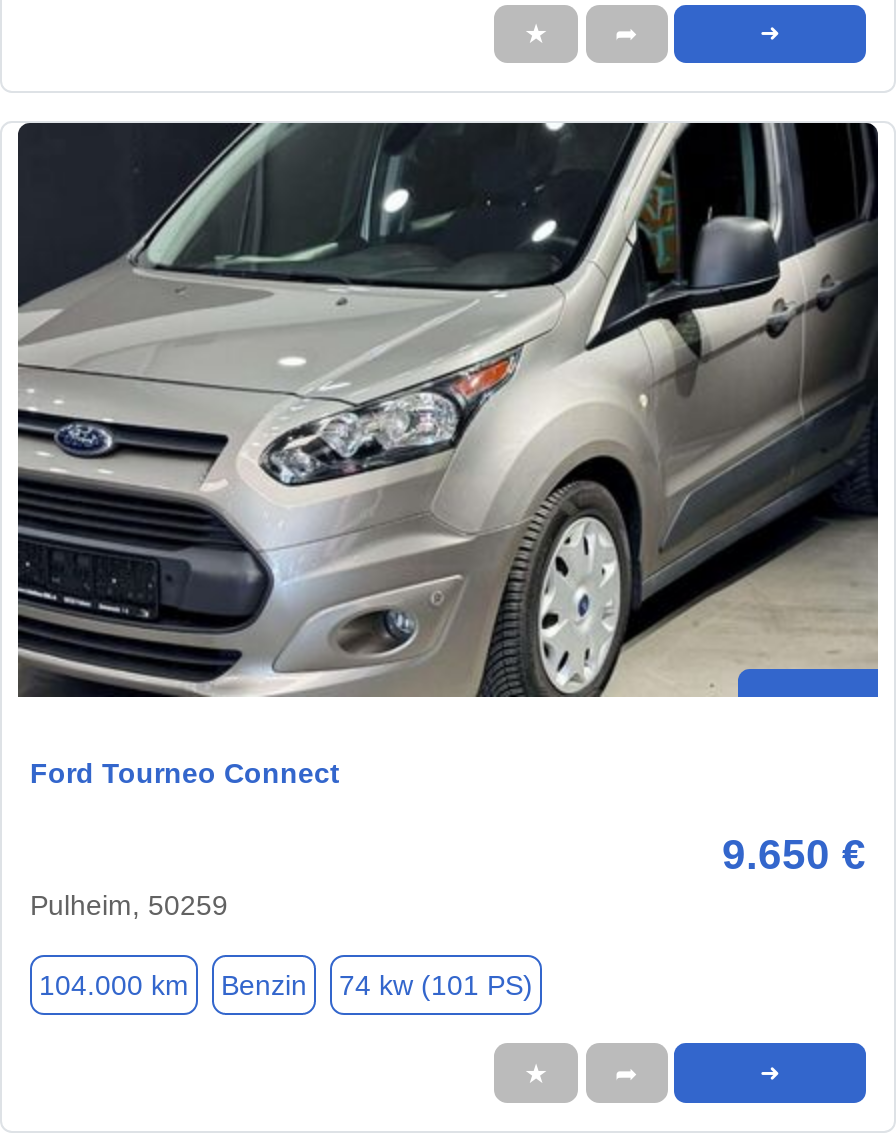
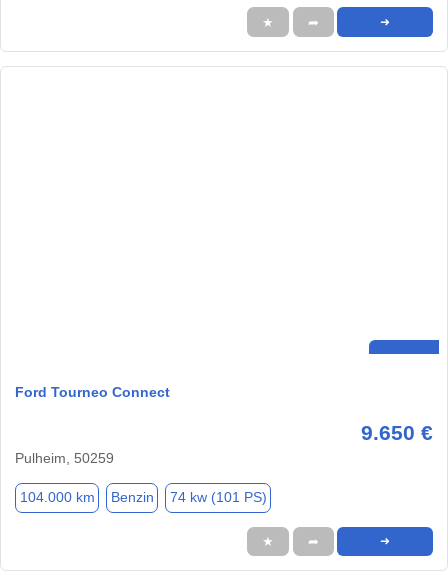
- [image]
